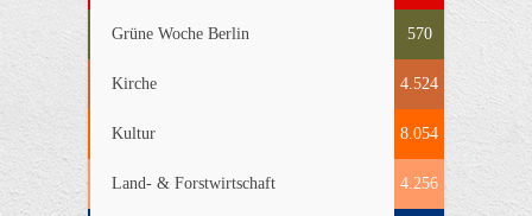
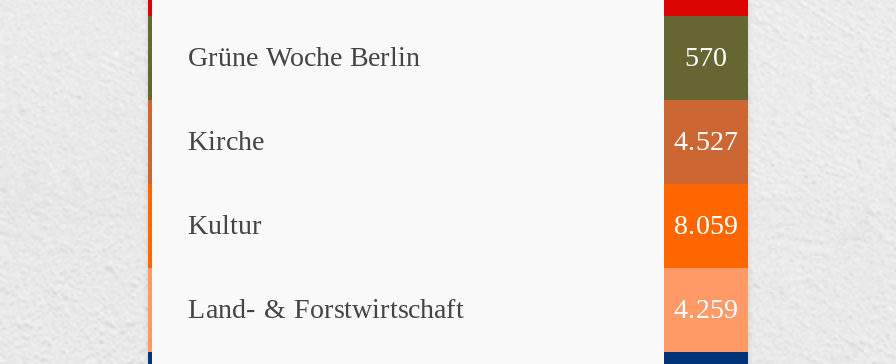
- 4.524
+ 4.527

- 8.054
+ 8.059

- 4.256
+ 4.259
